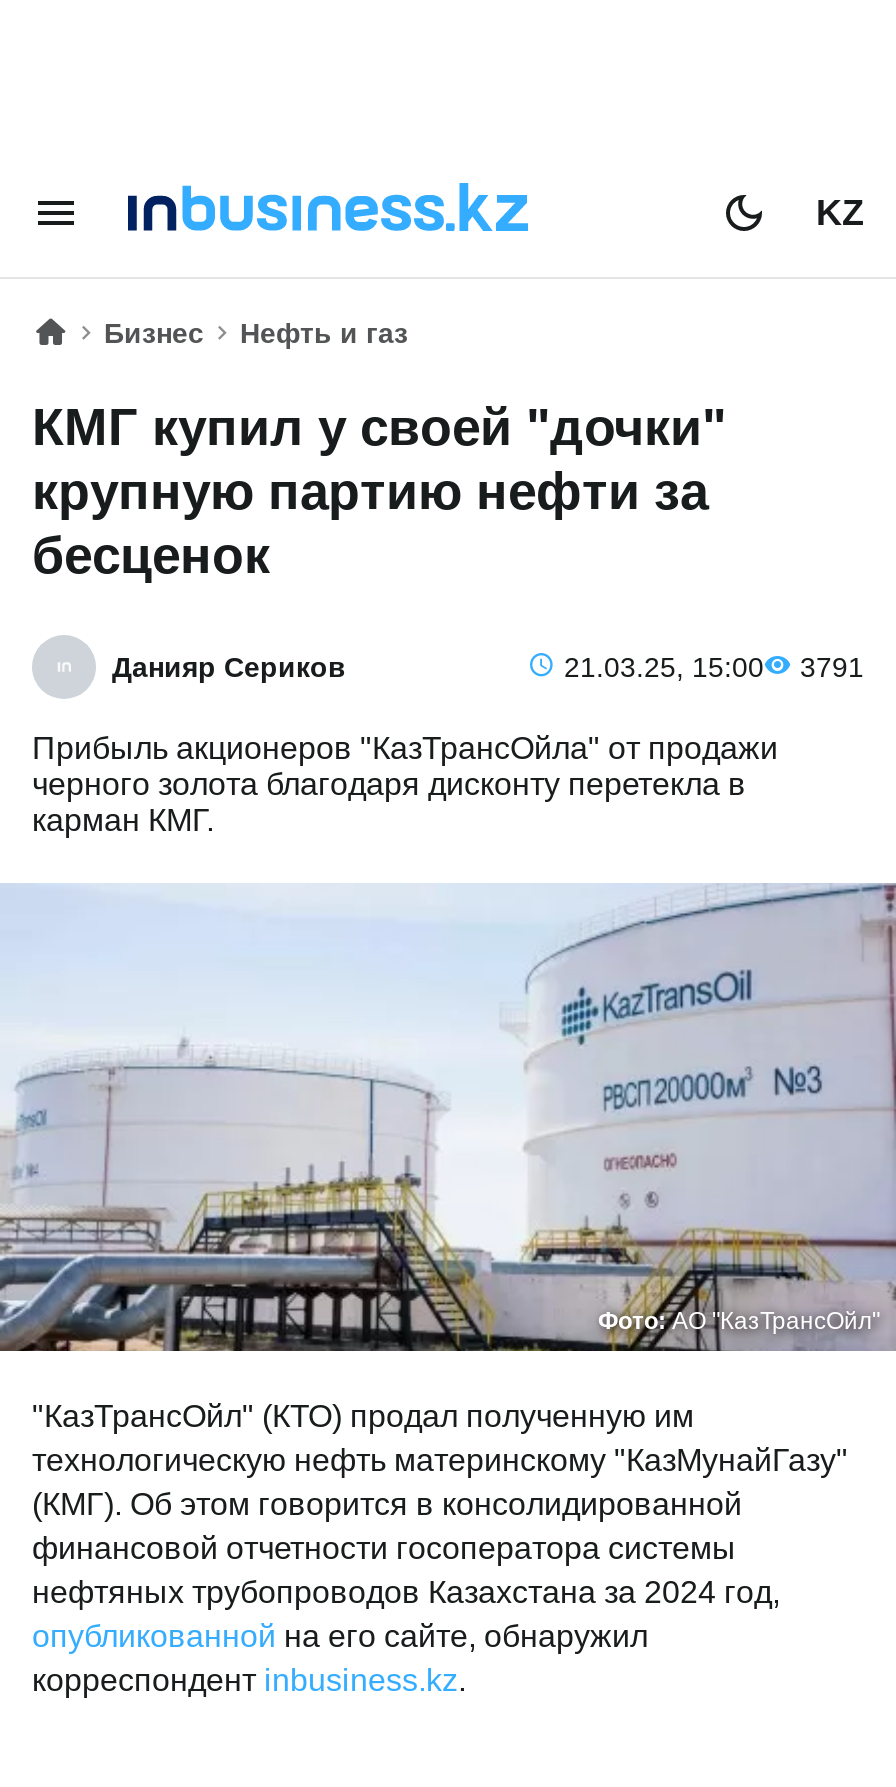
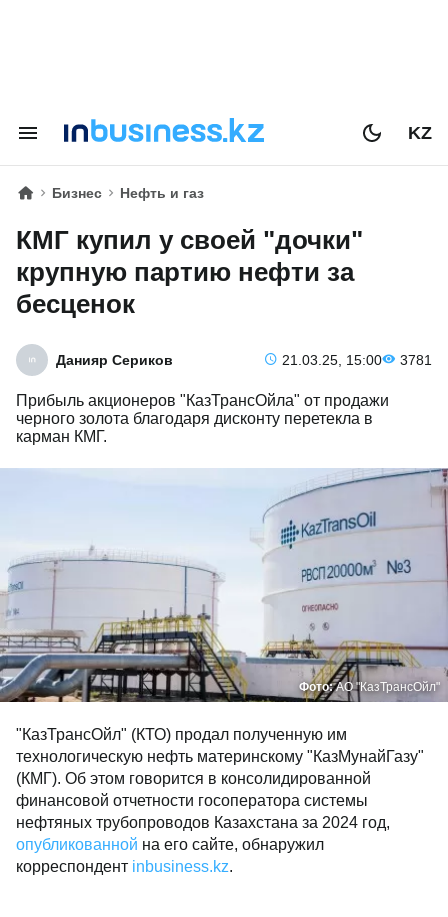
- 21.03.25, 15:00 3791
+ 21.03.25, 15:00 3781
